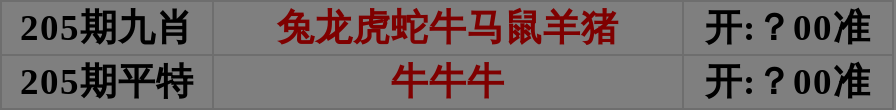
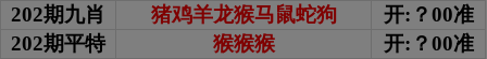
- 205期九肖
+ 202期九肖

- 兔龙虎蛇牛马鼠羊猪
+ 猪鸡羊龙猴马鼠蛇狗

- 205期平特
- 牛牛牛
+ 202期平特
+ 猴猴猴
